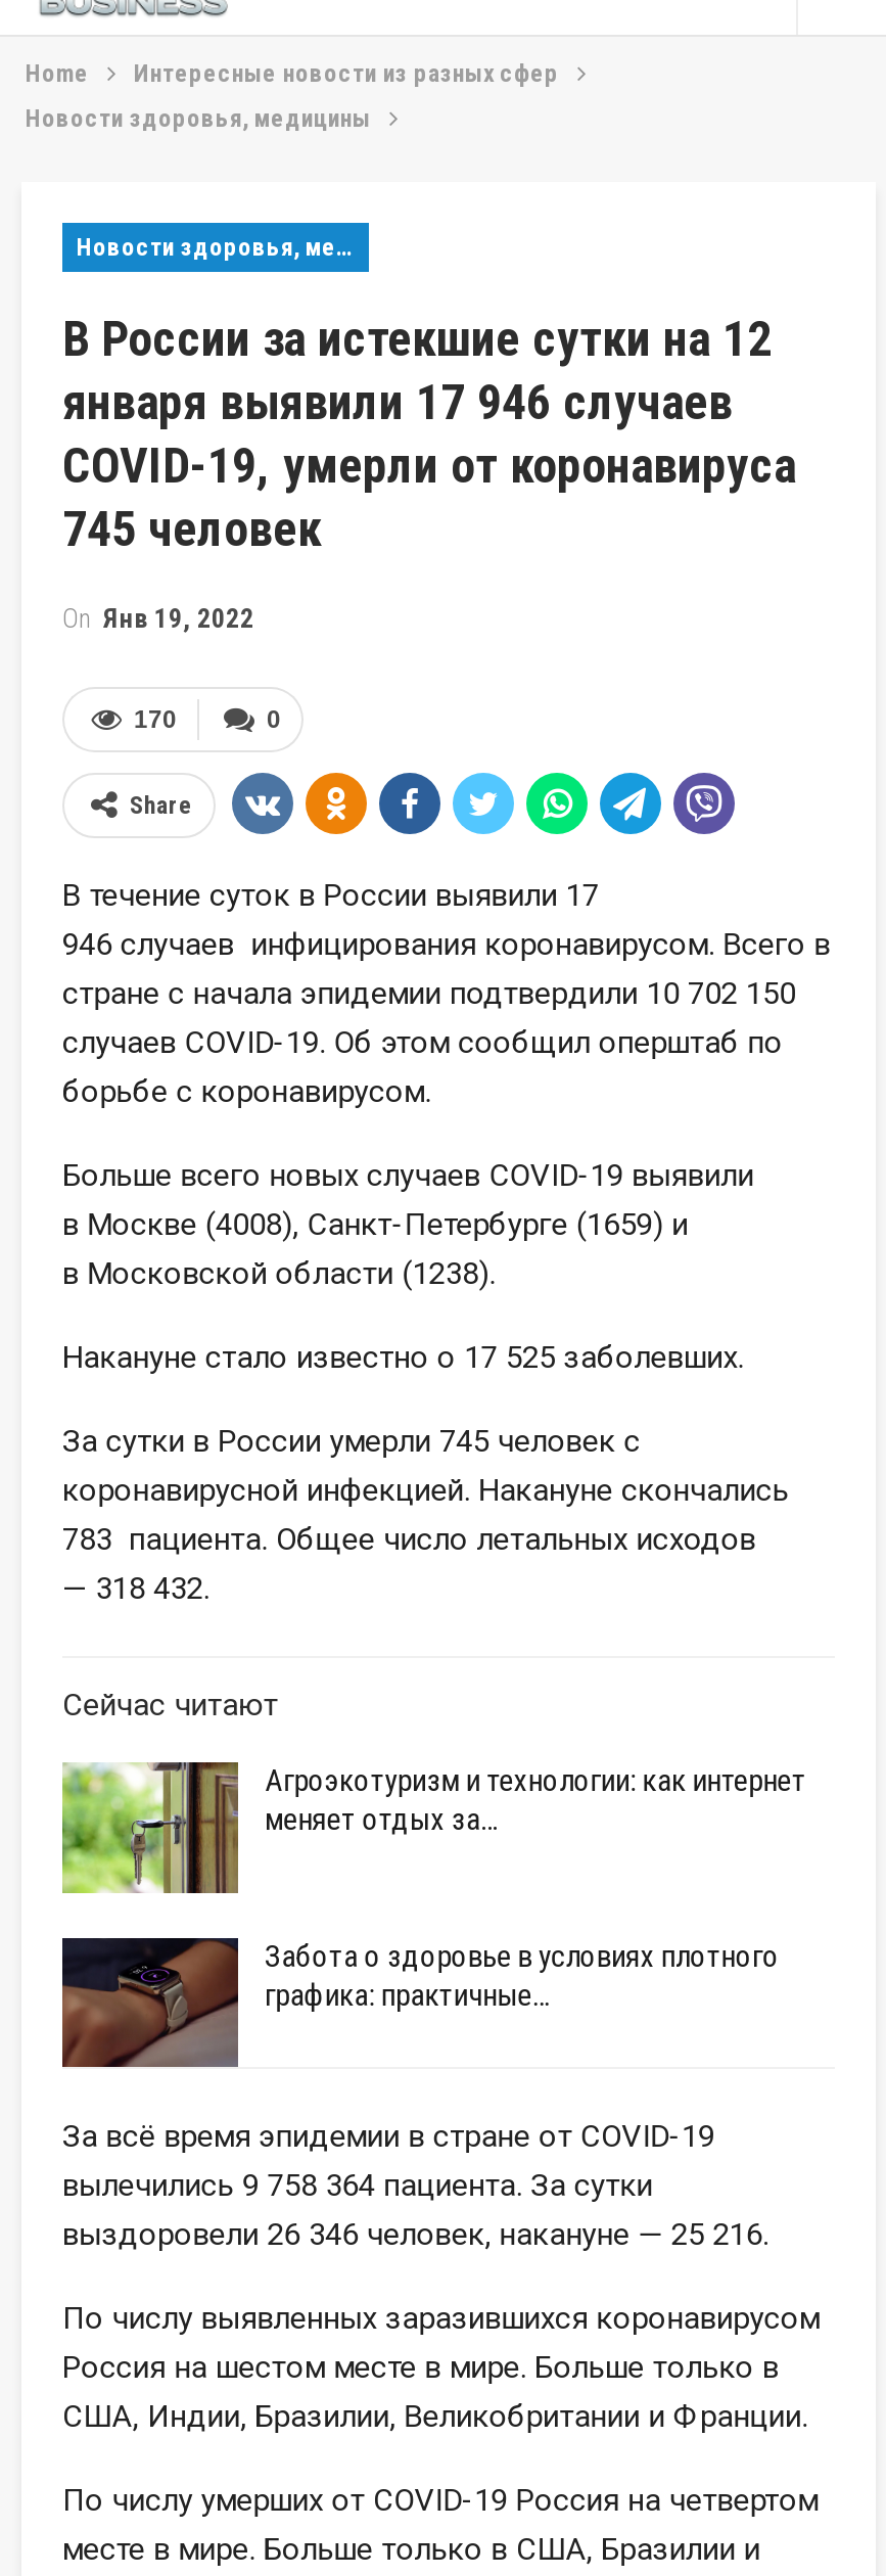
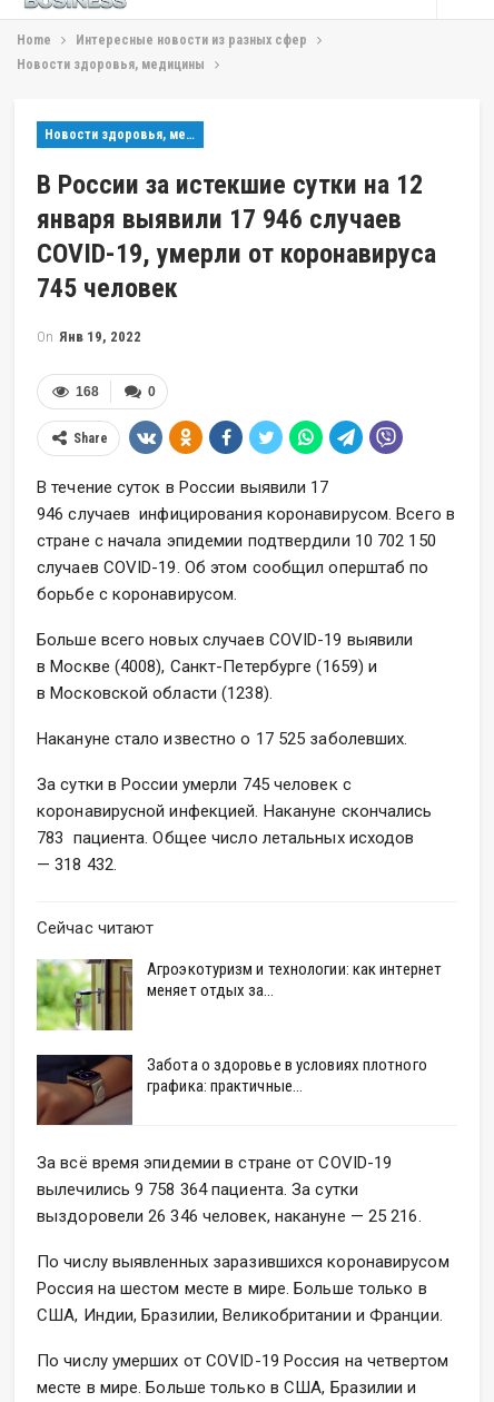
- 170
+ 168
